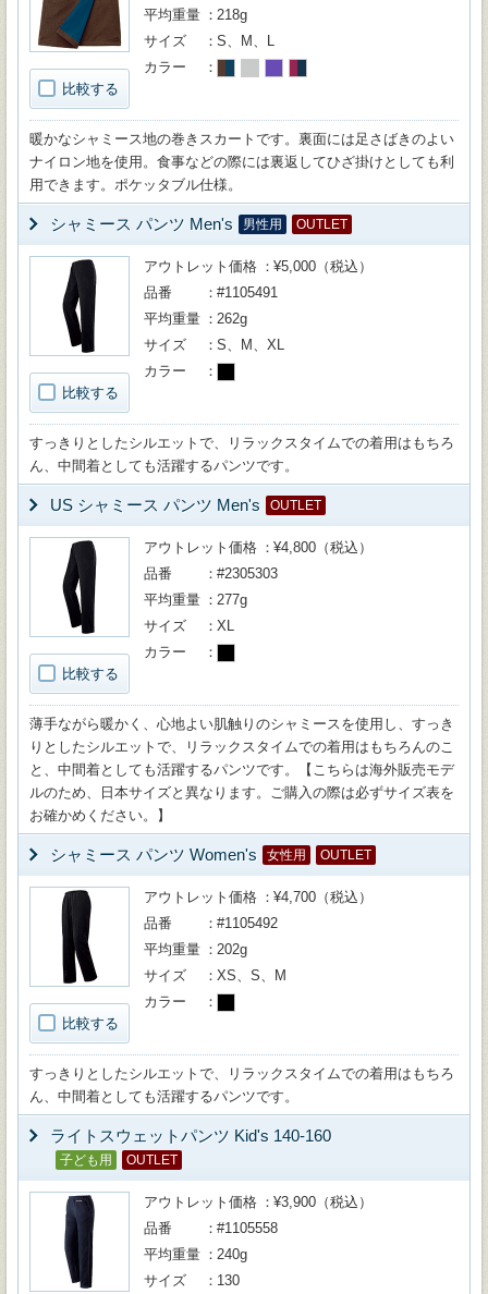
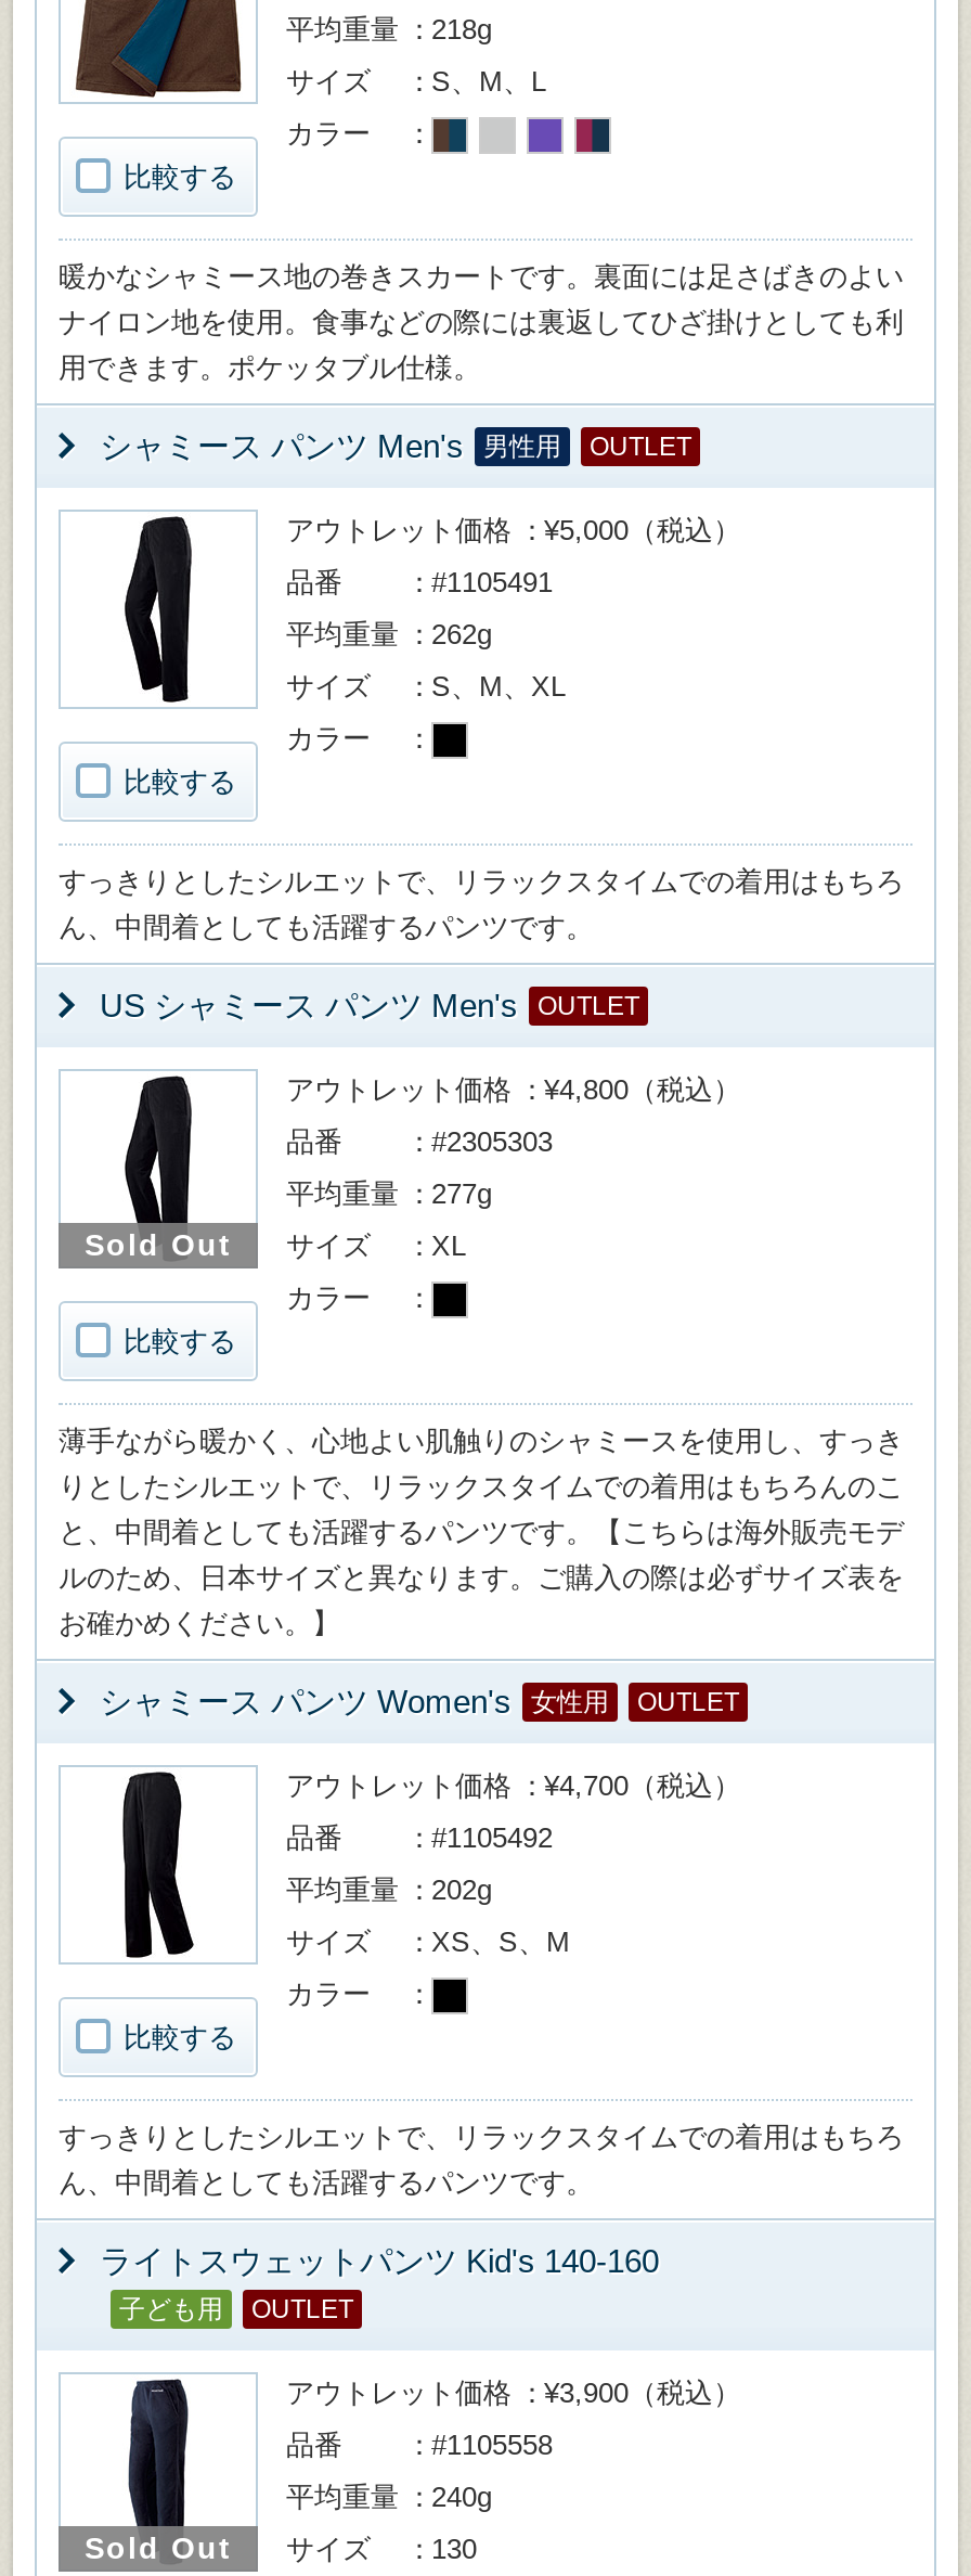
+ Sold Out

+ Sold Out
